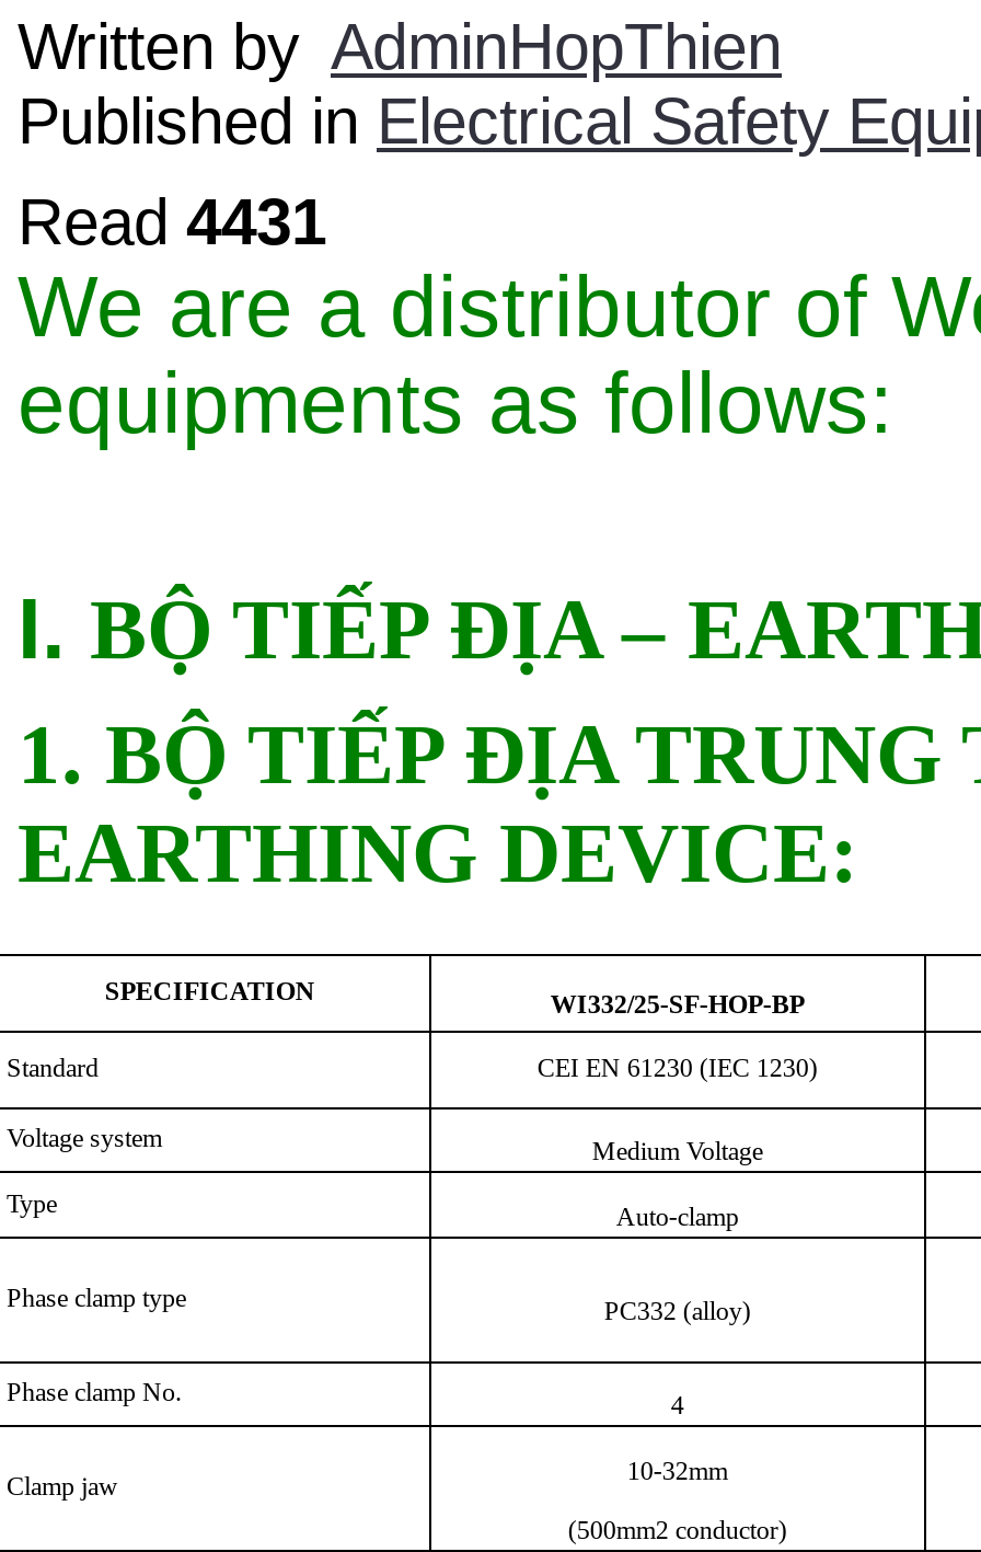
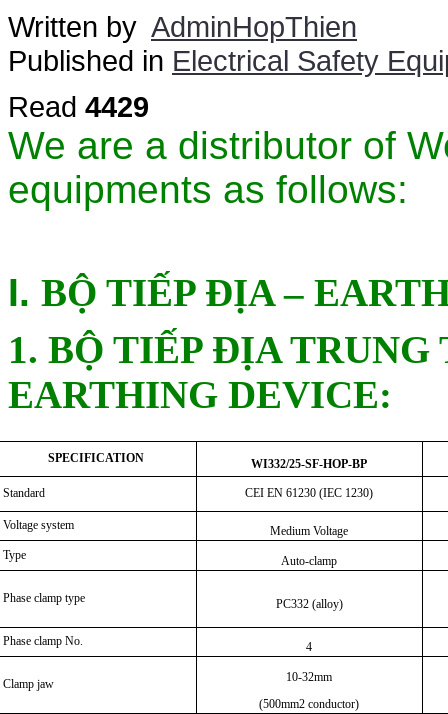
- Read 4431
+ Read 4429
